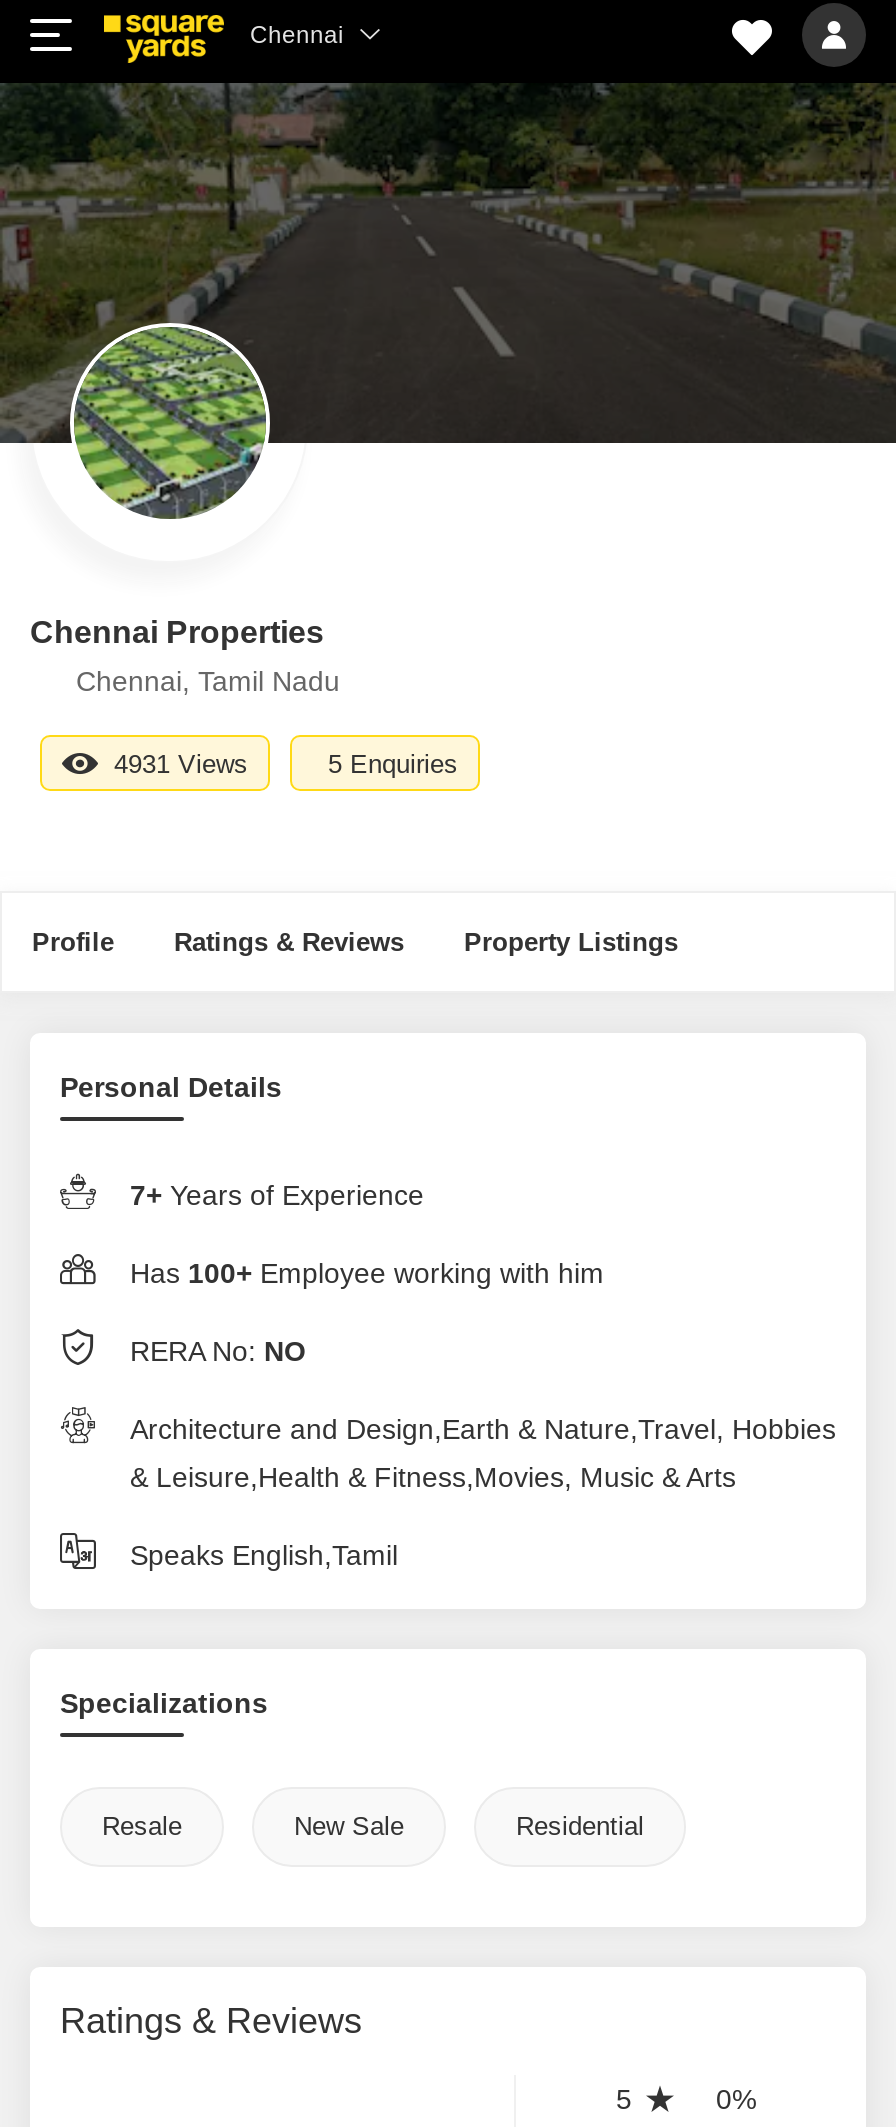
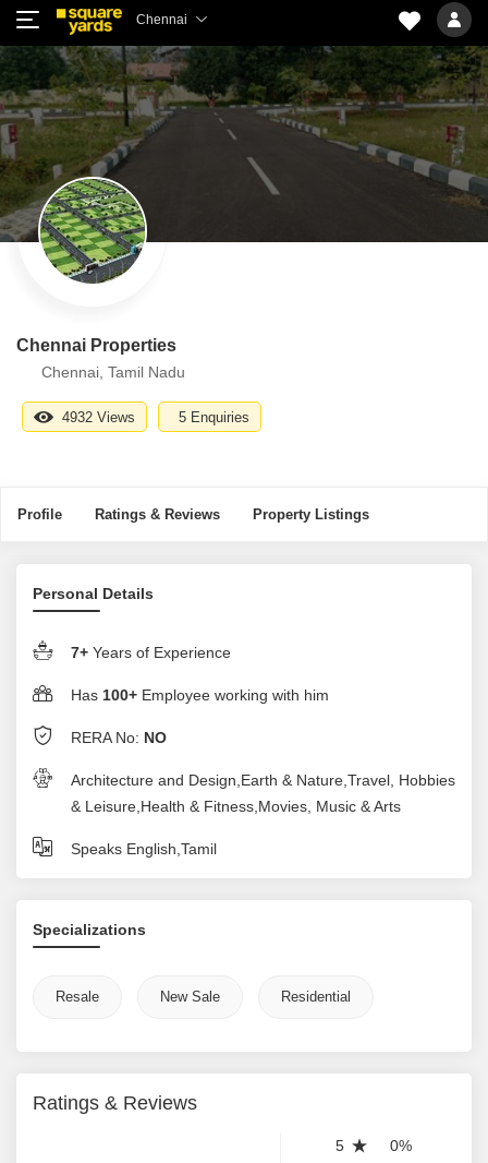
- 4931 Views
+ 4932 Views
